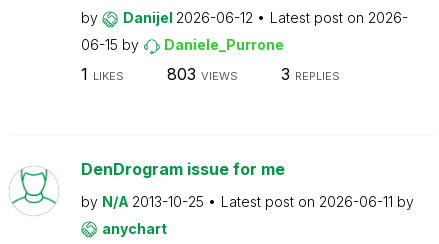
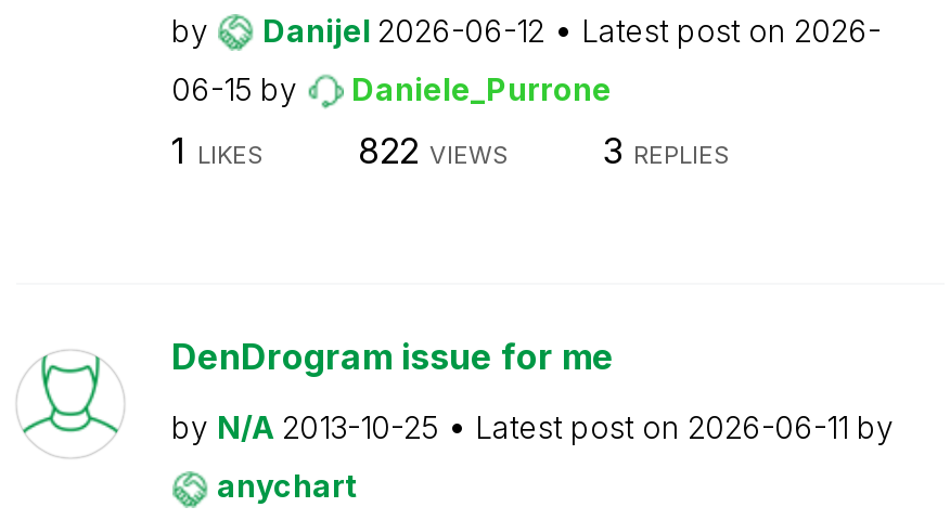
- 1 LIKES 803 VIEWS 3 REPLIES
+ 1 LIKES 822 VIEWS 3 REPLIES
